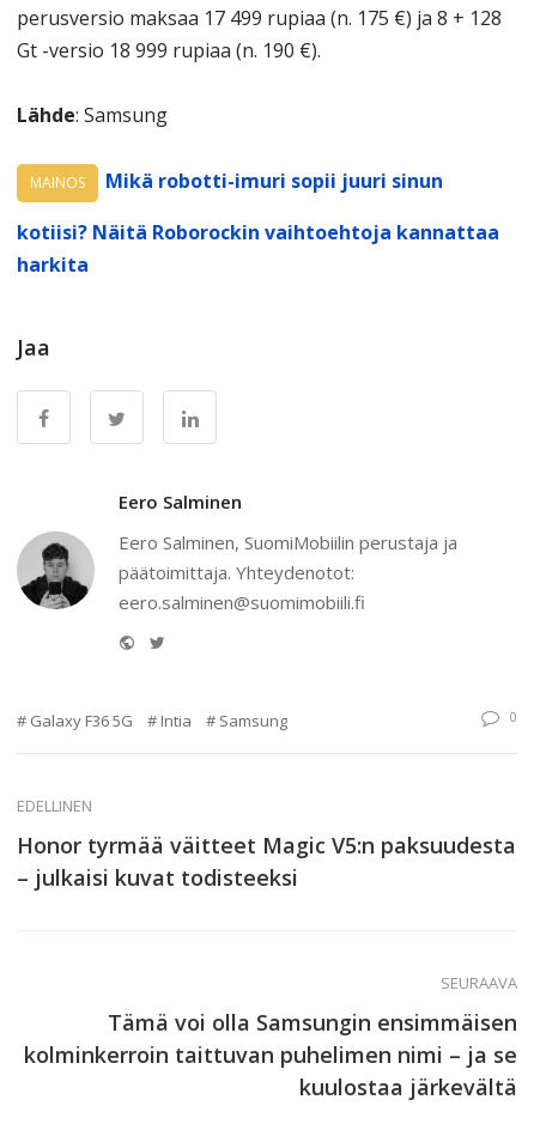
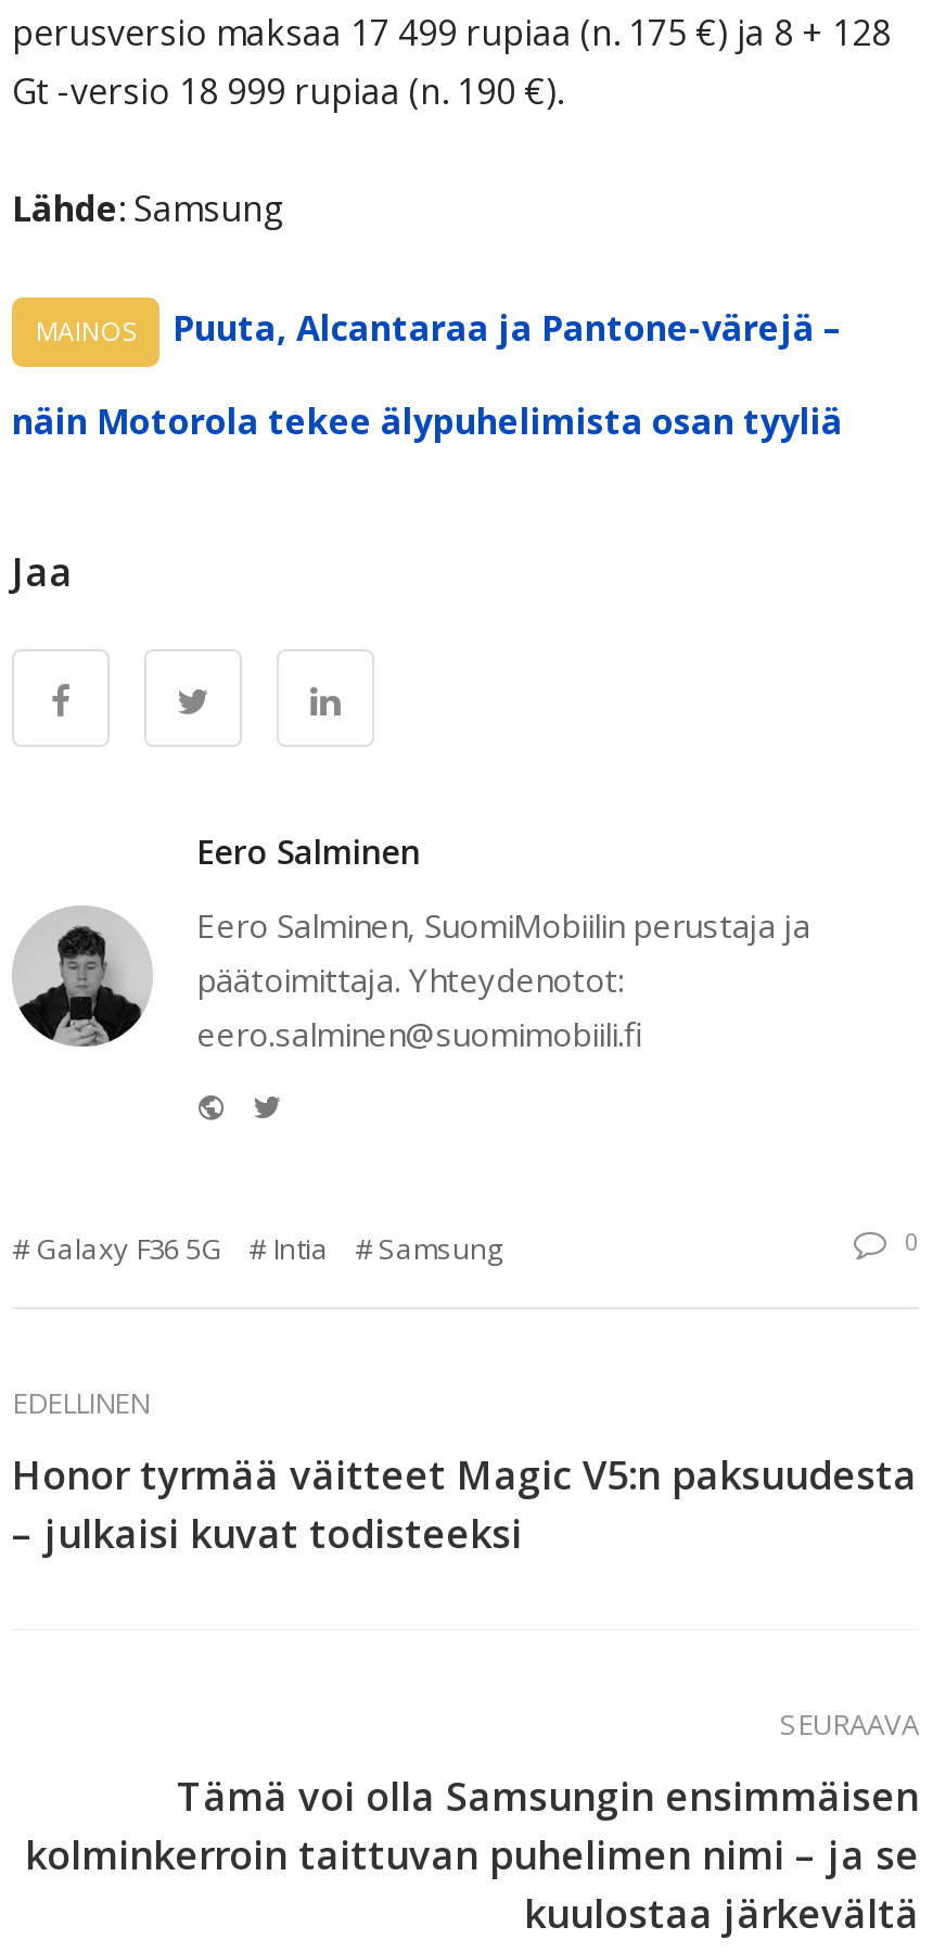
- Mikä robotti-imuri sopii juuri sinun
+ Puuta, Alcantaraa ja Pantone-värejä –

- kotiisi? Näitä Roborockin vaihtoehtoja kannattaa
- harkita
+ näin Motorola tekee älypuhelimista osan tyyliä
